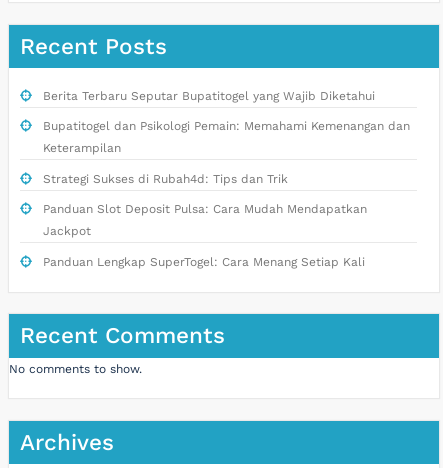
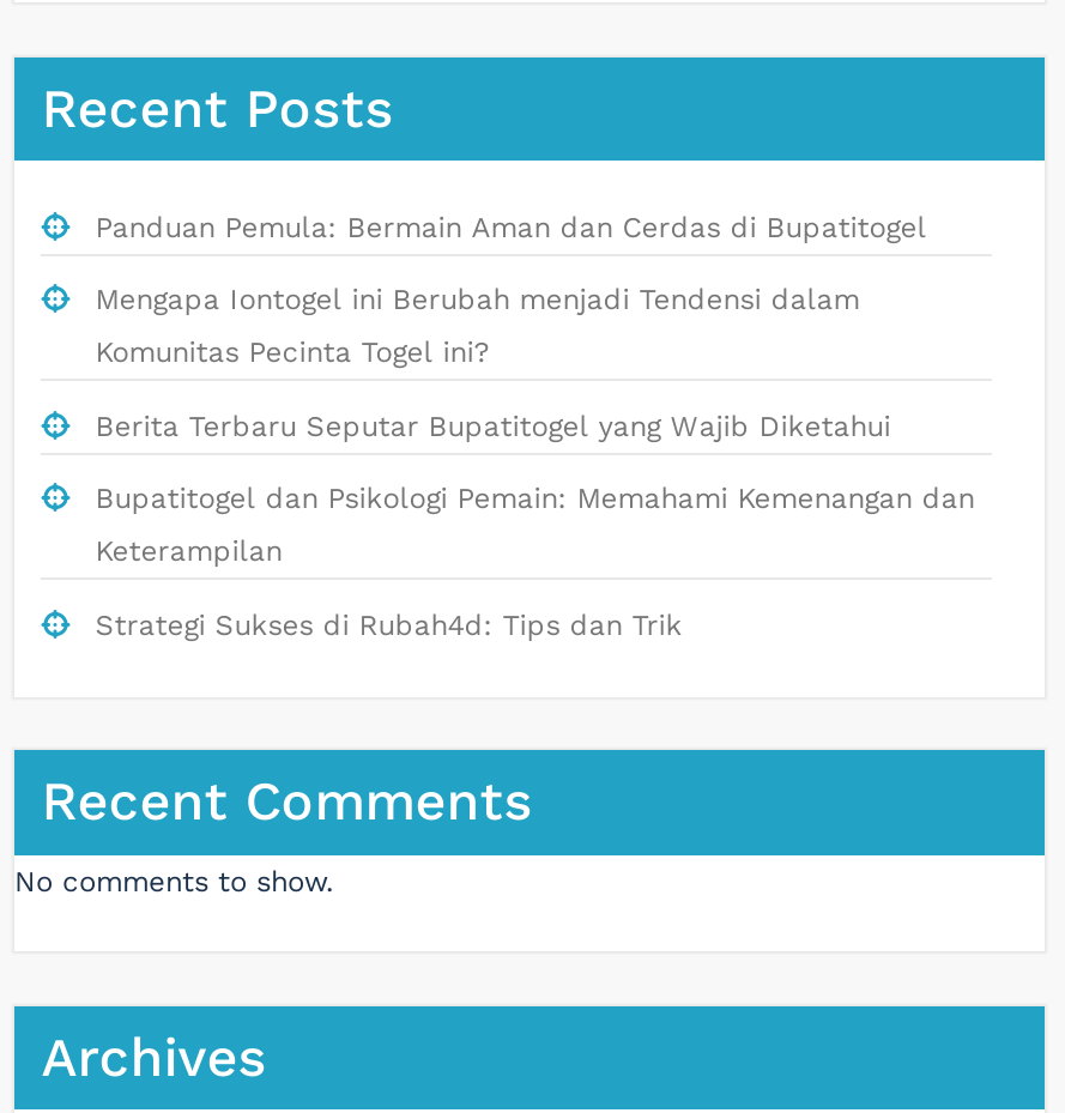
+ Panduan Pemula: Bermain Aman dan Cerdas di Bupatitogel
+ Mengapa Iontogel ini Berubah menjadi Tendensi dalam
+ Komunitas Pecinta Togel ini?

moved down: Berita Terbaru Seputar Bupatitogel yang Wajib Diketahui | Bupatitogel dan Psikologi Pemain: Memahami Kemenangan dan | Keterampilan | Strategi Sukses di Rubah4d: Tips dan Trik

- Panduan Slot Deposit Pulsa: Cara Mudah Mendapatkan
- Jackpot
- Panduan Lengkap SuperTogel: Cara Menang Setiap Kali
